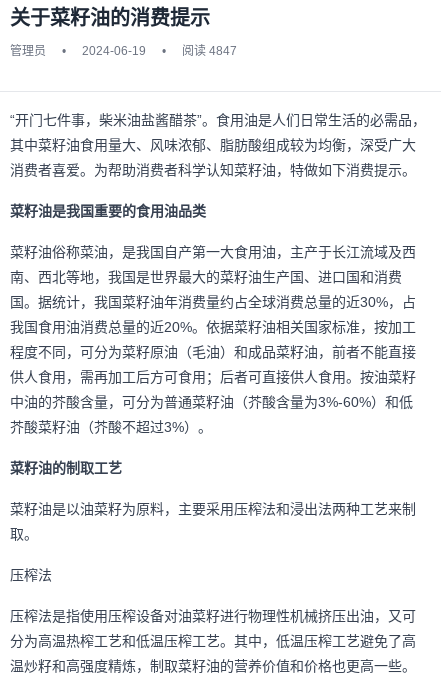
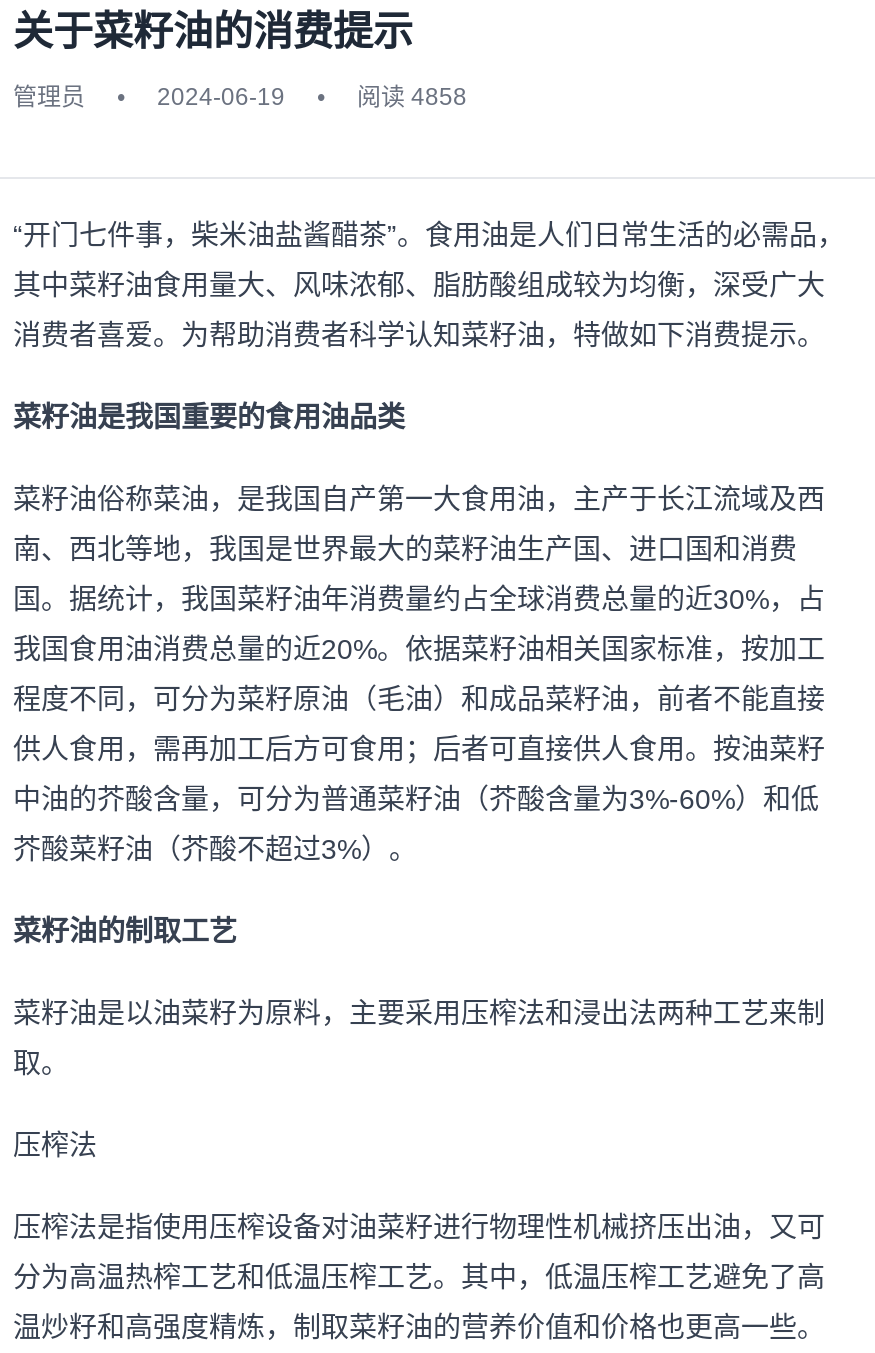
- 阅读 4847
+ 阅读 4858
